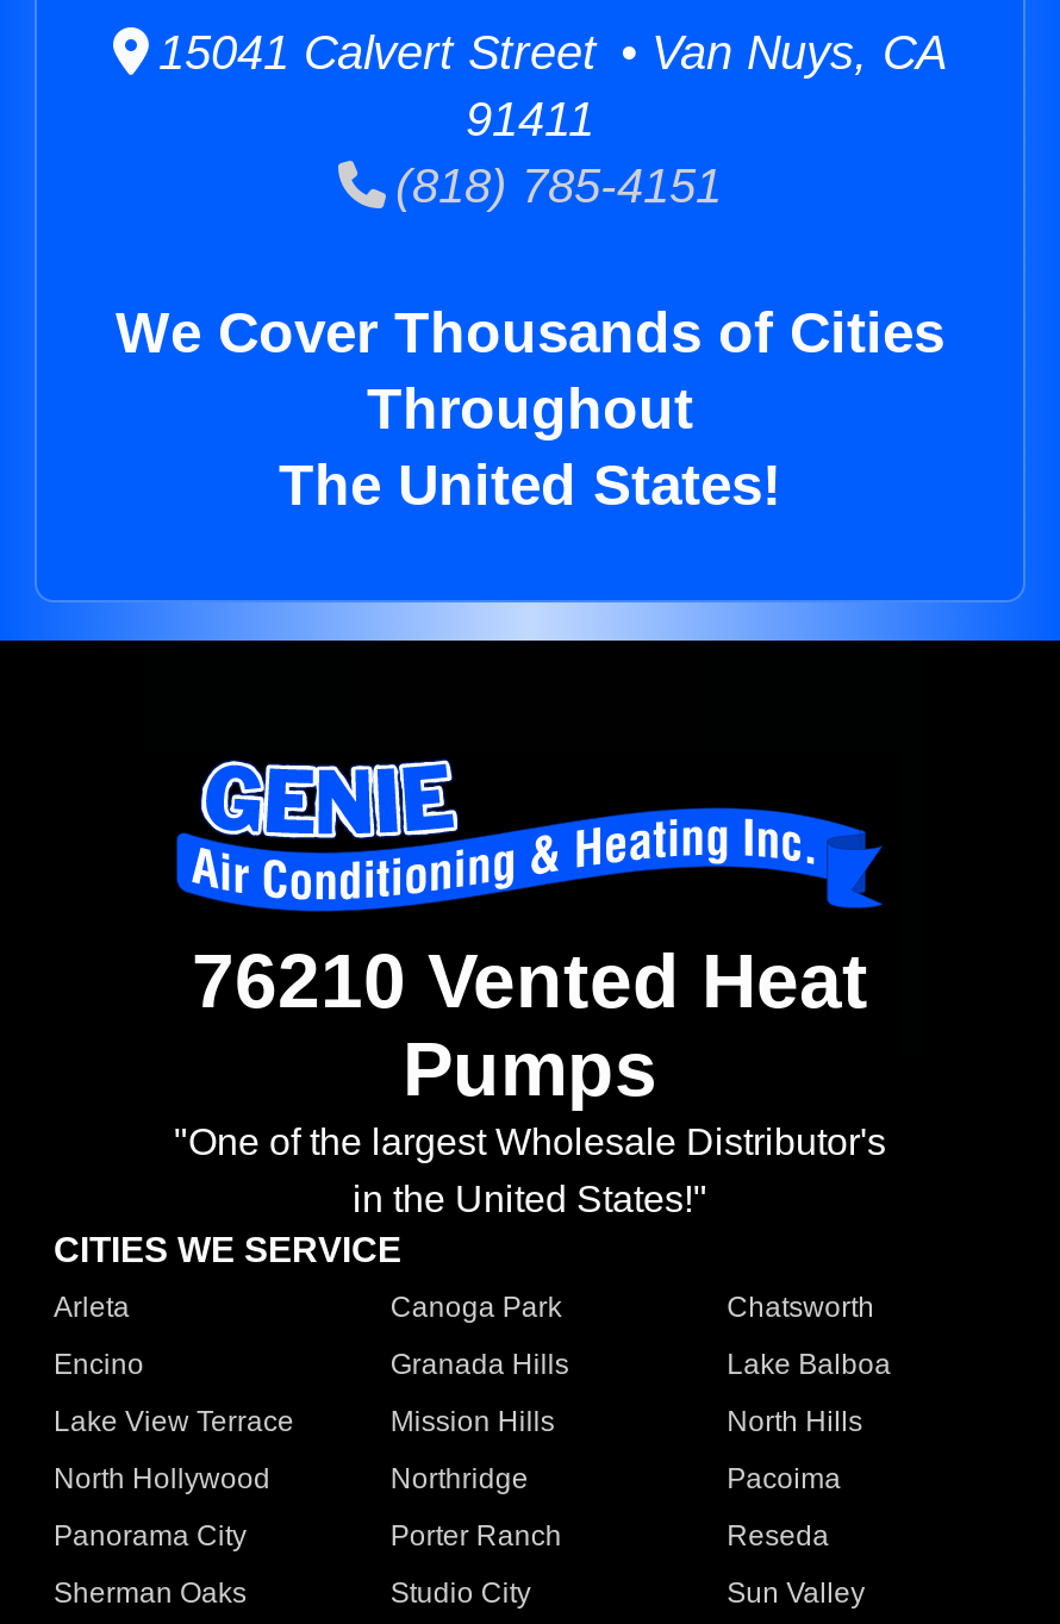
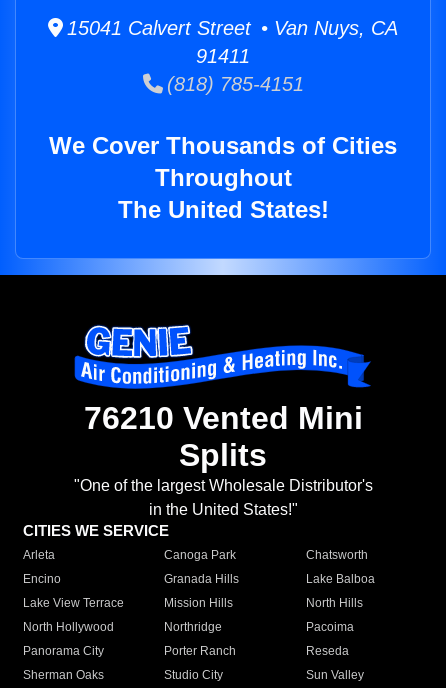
- 76210 Vented Heat
- Pumps
+ 76210 Vented Mini
+ Splits
